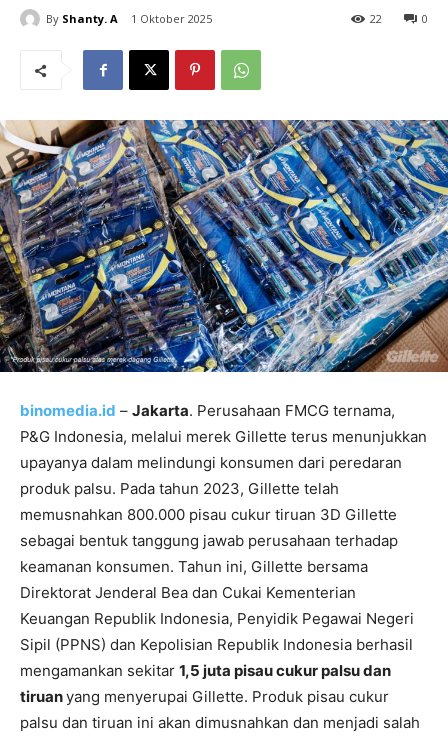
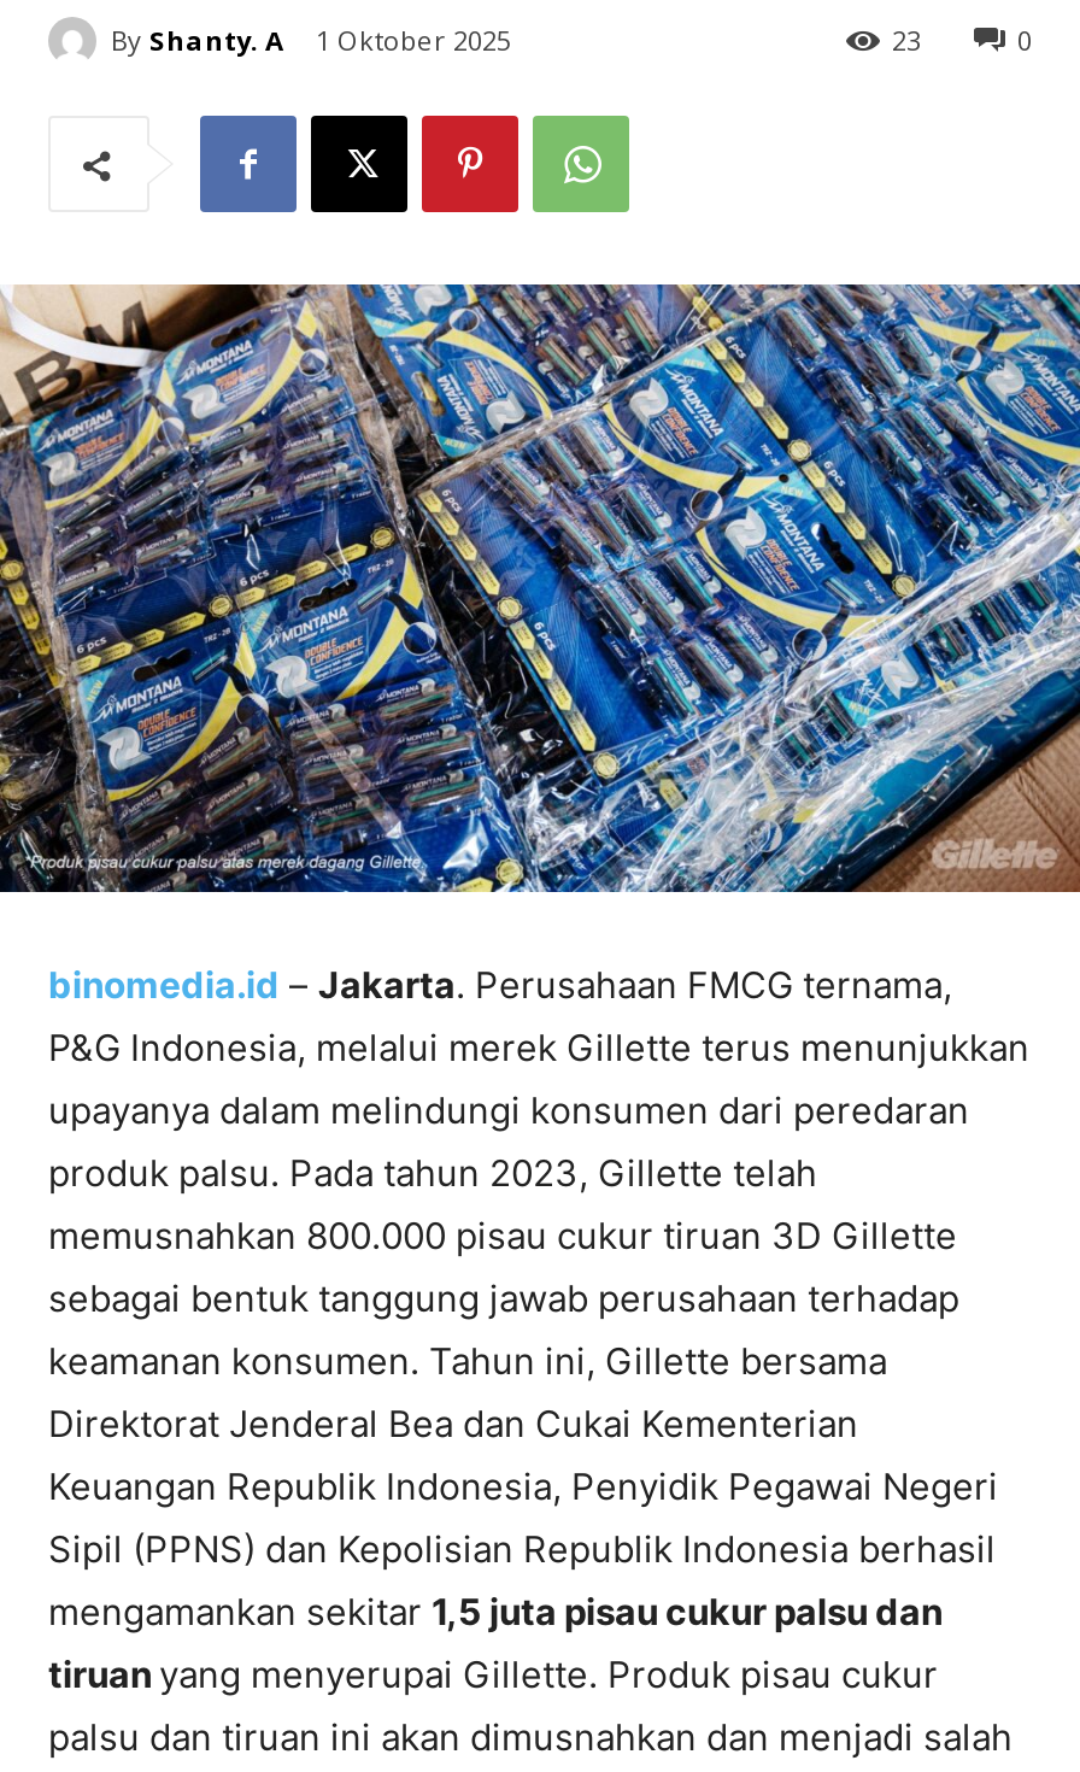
- 22
+ 23
